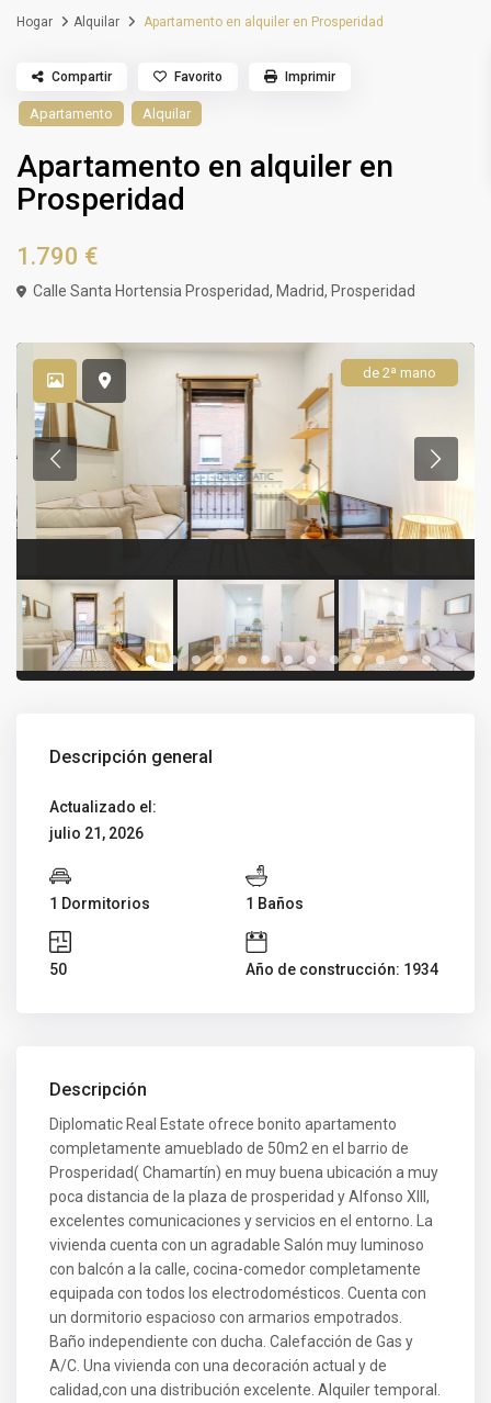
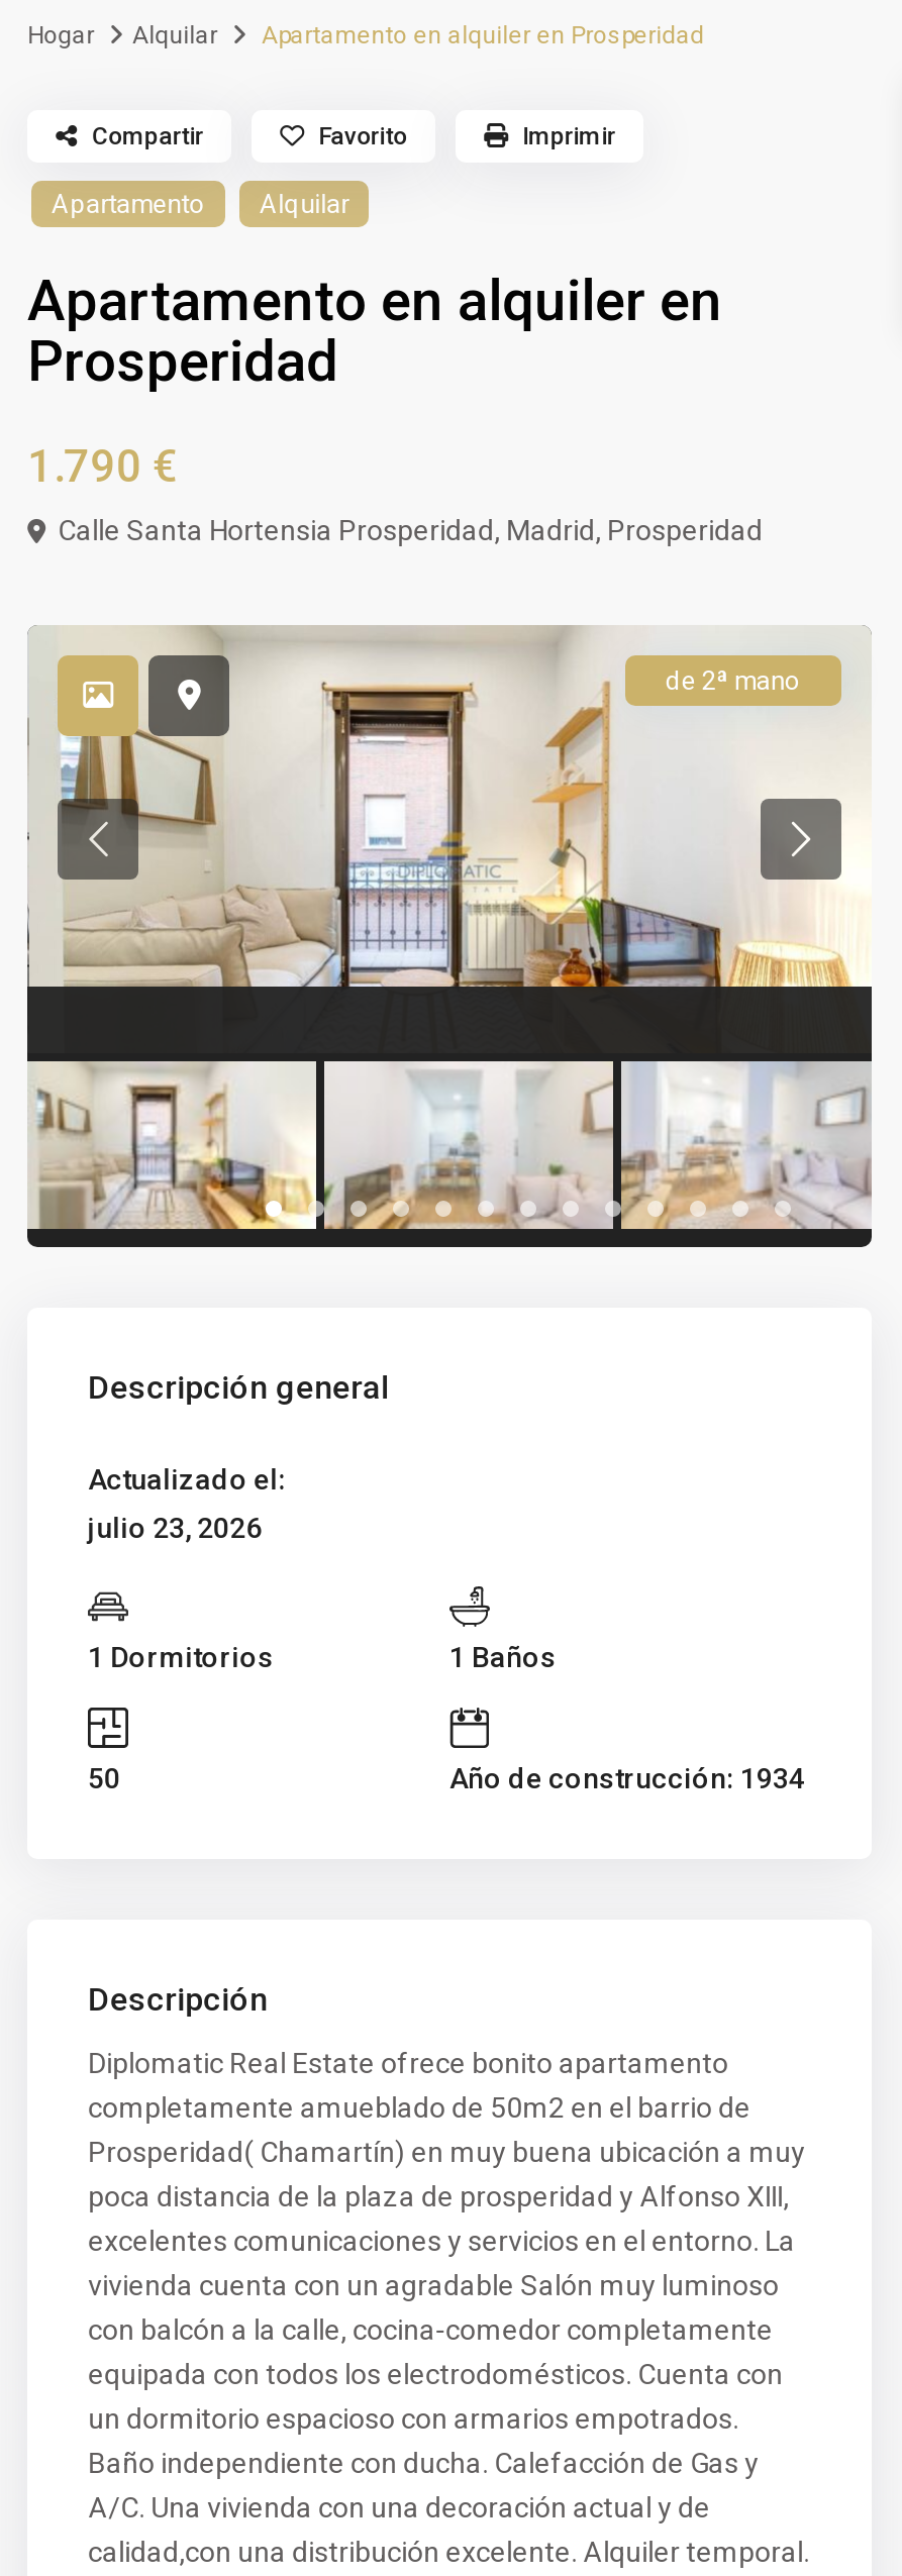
- julio 21, 2026
+ julio 23, 2026
